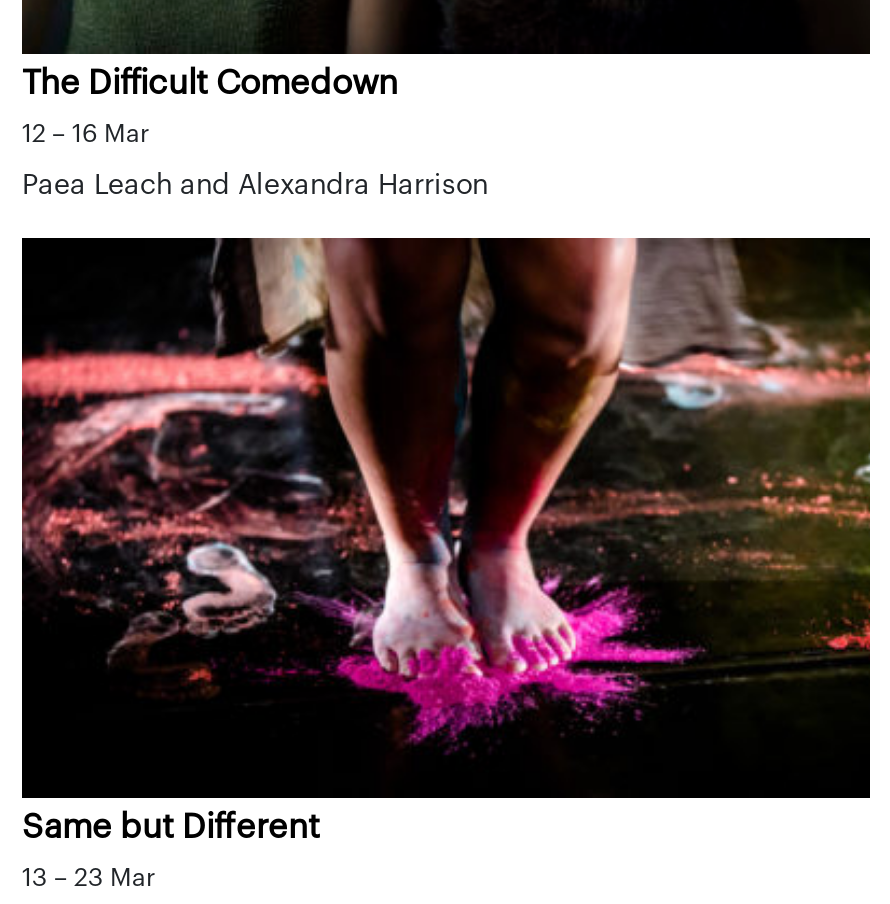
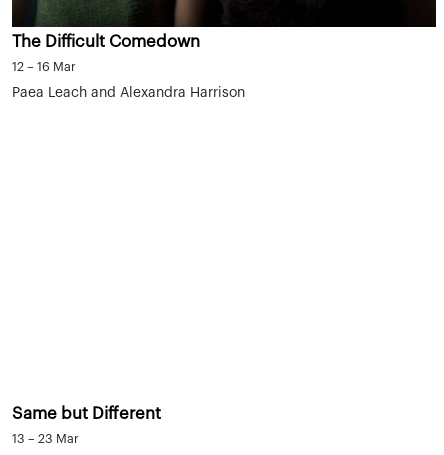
- [image]
